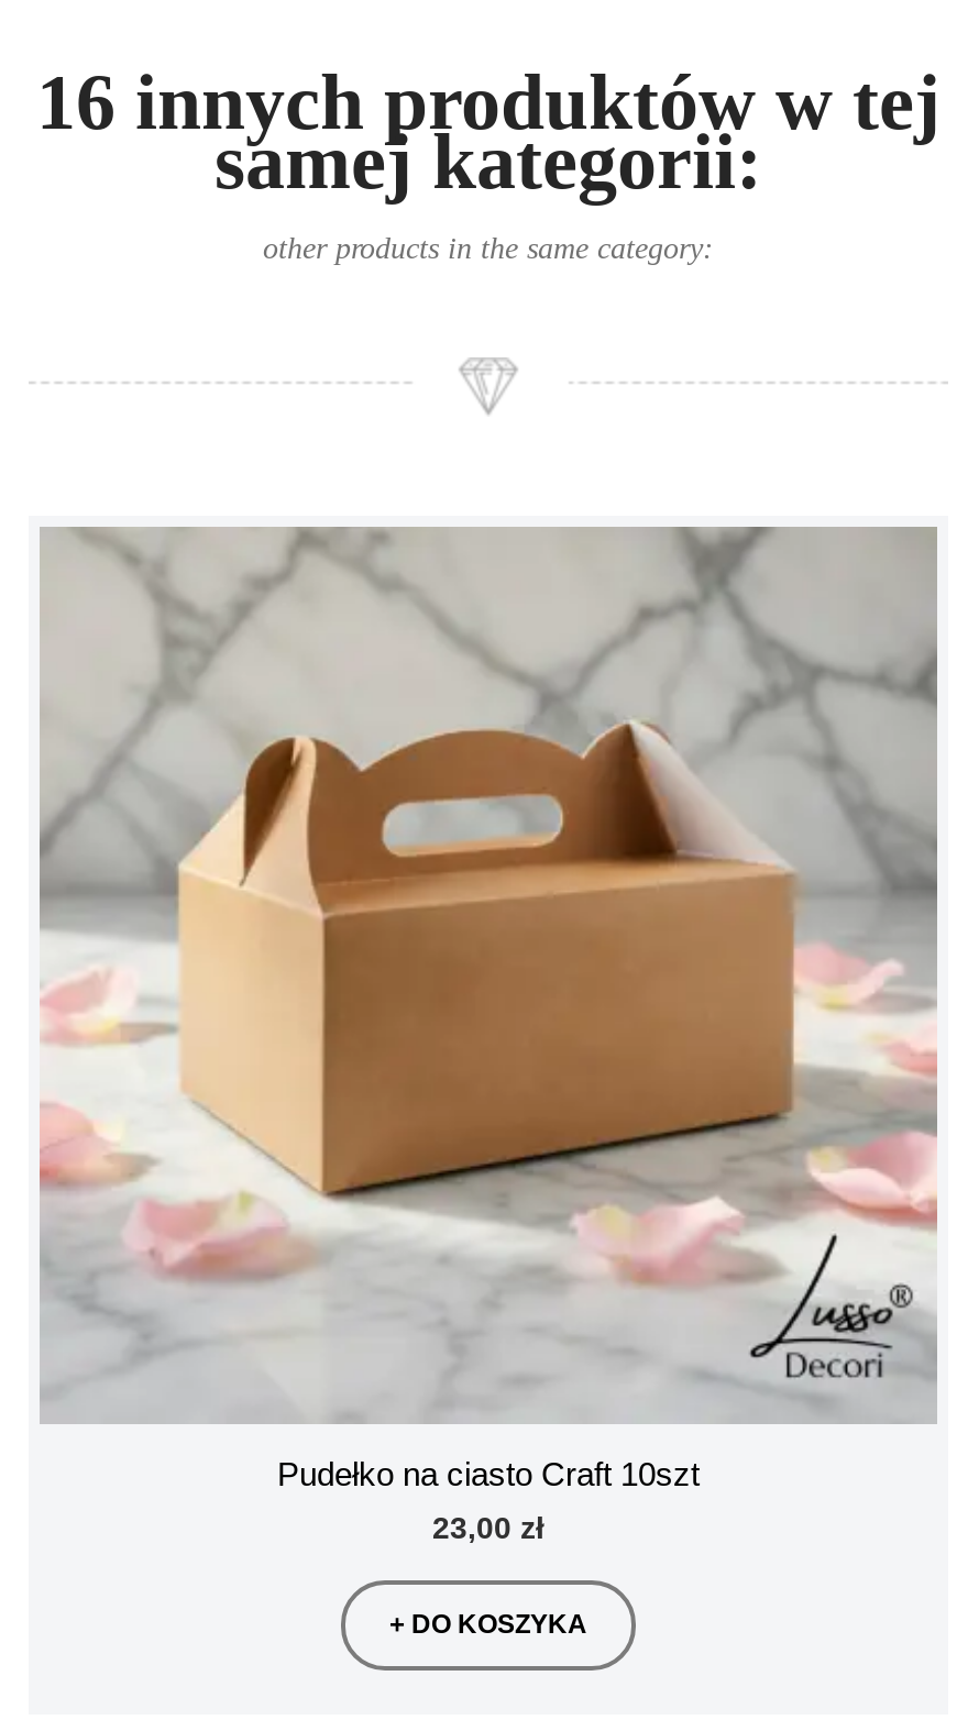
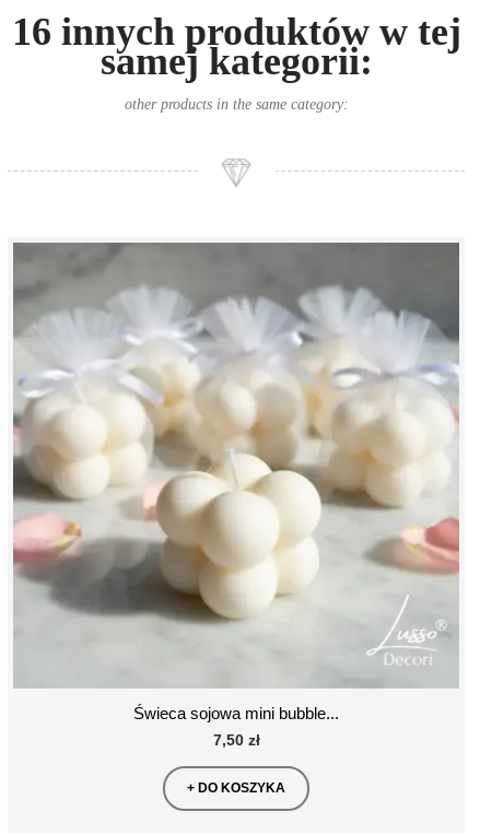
- [image]
- Pudełko na ciasto Craft 10szt
+ [image]
+ Świeca sojowa mini bubble...

- 23,00 zł
+ 7,50 zł
